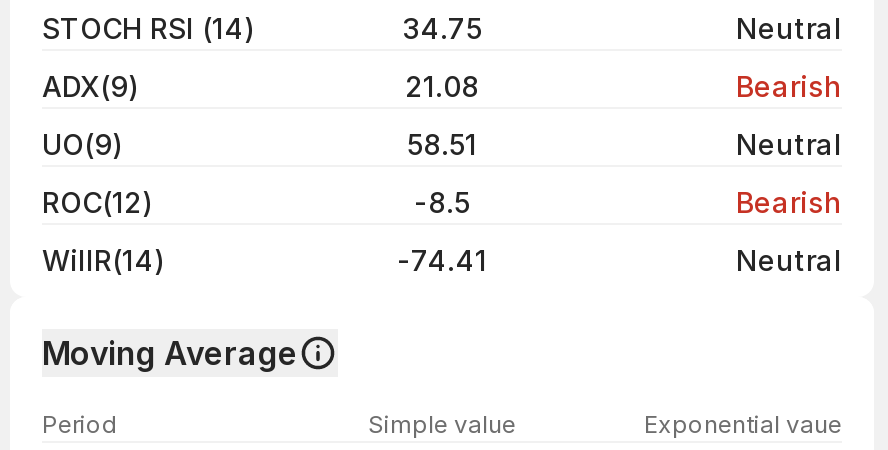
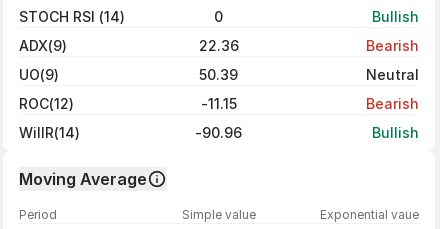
- 34.75
- Neutral
+ 0
+ Bullish

- 21.08
+ 22.36

- 58.51
+ 50.39

- -8.5
+ -11.15

- -74.41
- Neutral
+ -90.96
+ Bullish
